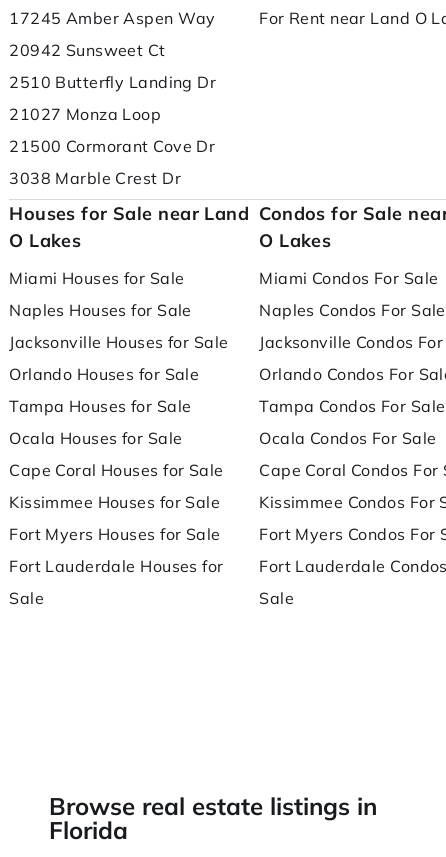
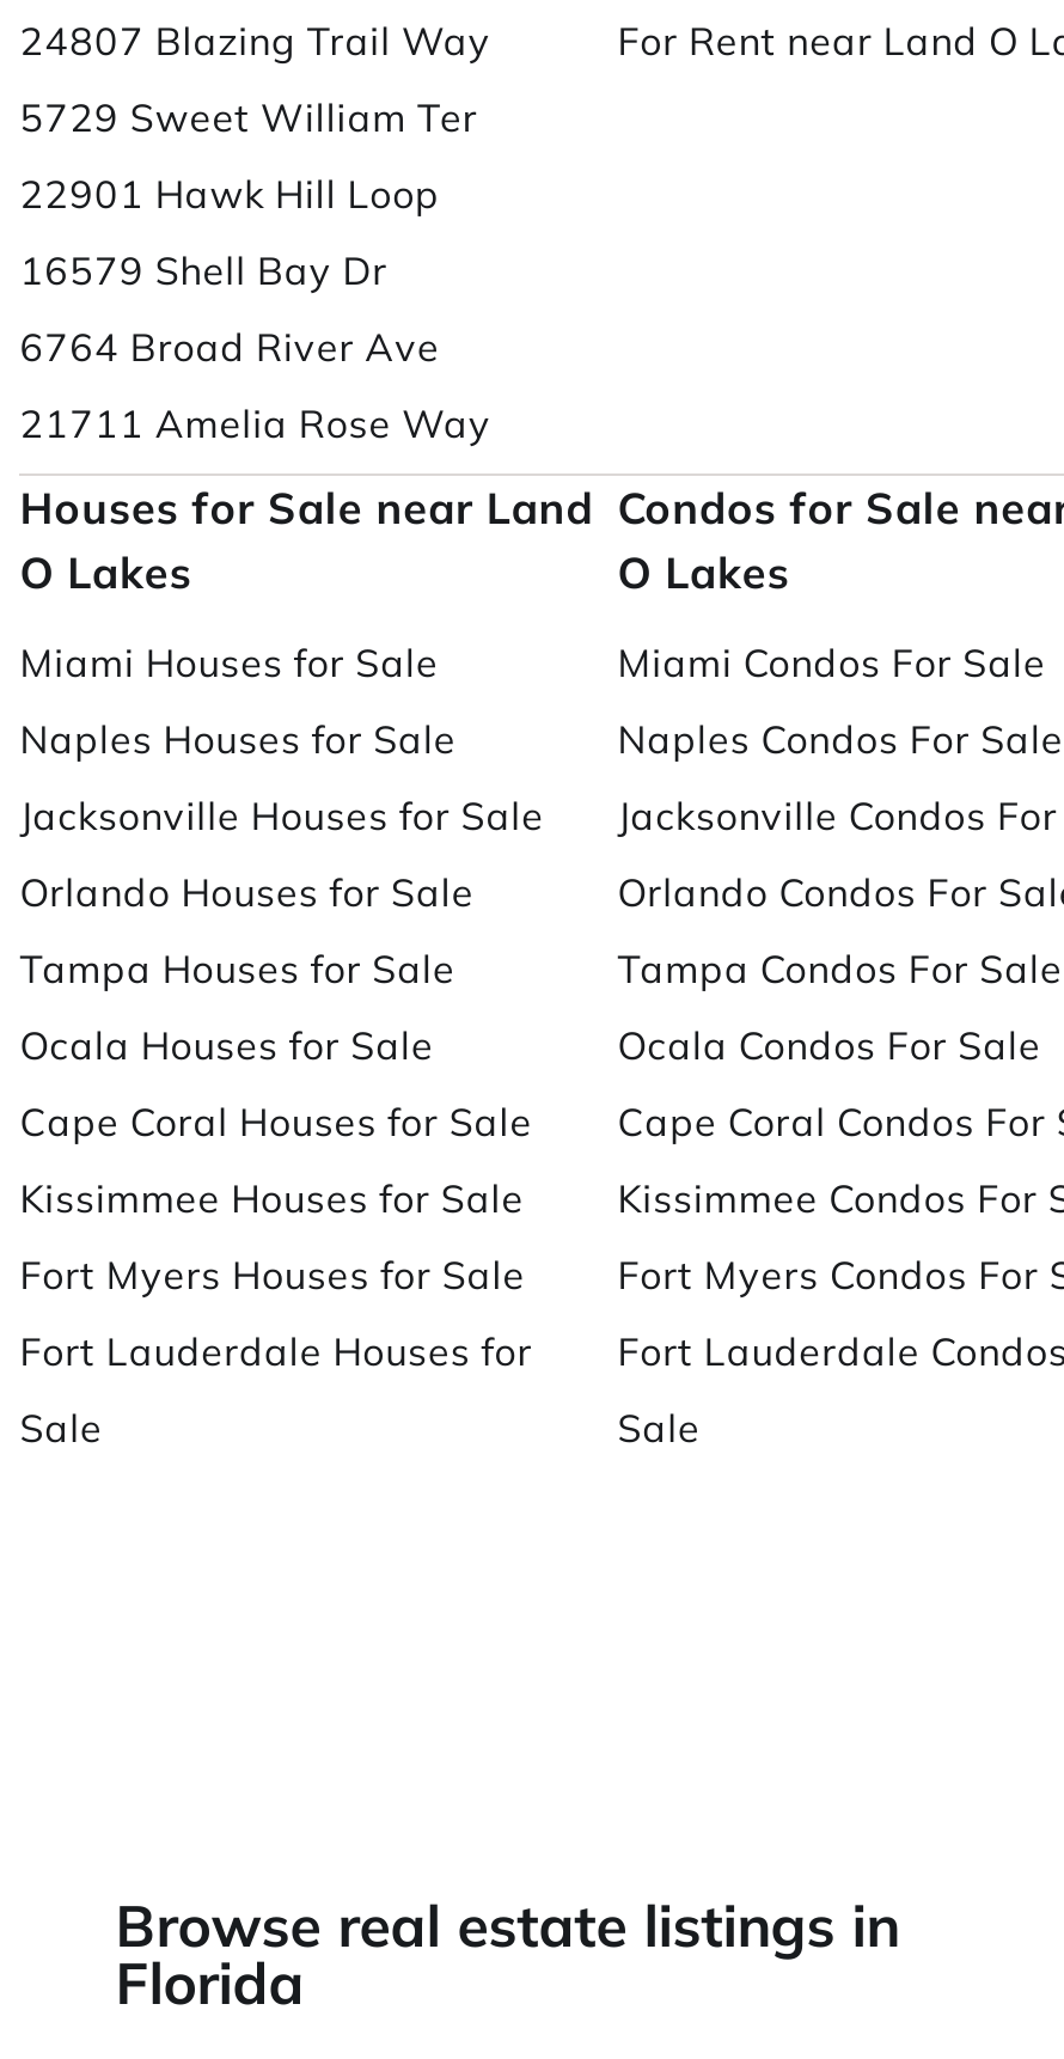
- 17245 Amber Aspen Way
+ 24807 Blazing Trail Way

- 20942 Sunsweet Ct
+ 5729 Sweet William Ter

- 2510 Butterfly Landing Dr
+ 22901 Hawk Hill Loop

- 21027 Monza Loop
+ 16579 Shell Bay Dr

- 21500 Cormorant Cove Dr
+ 6764 Broad River Ave

- 3038 Marble Crest Dr
+ 21711 Amelia Rose Way
